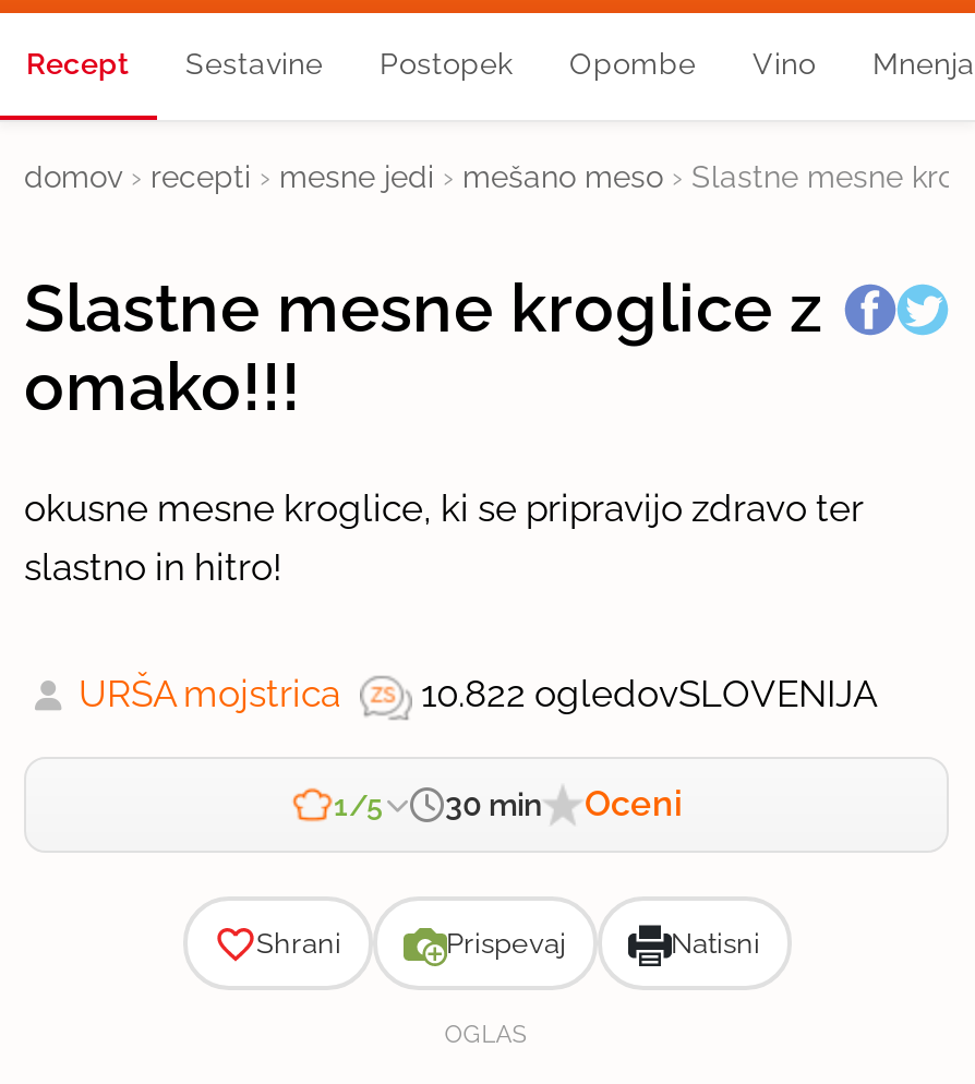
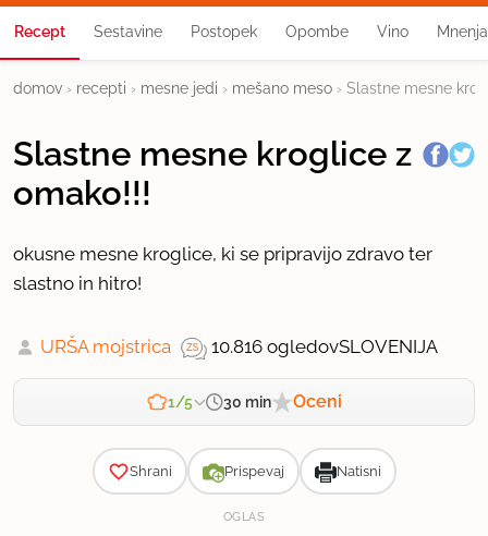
- 10.822 ogledovSLOVENIJA
+ 10.816 ogledovSLOVENIJA
